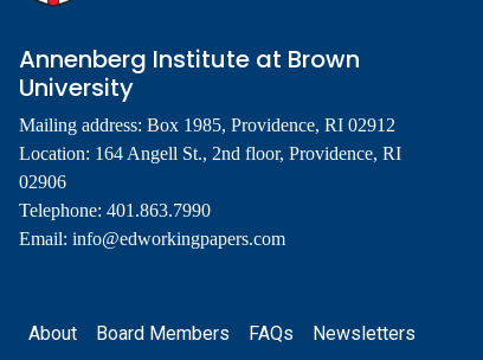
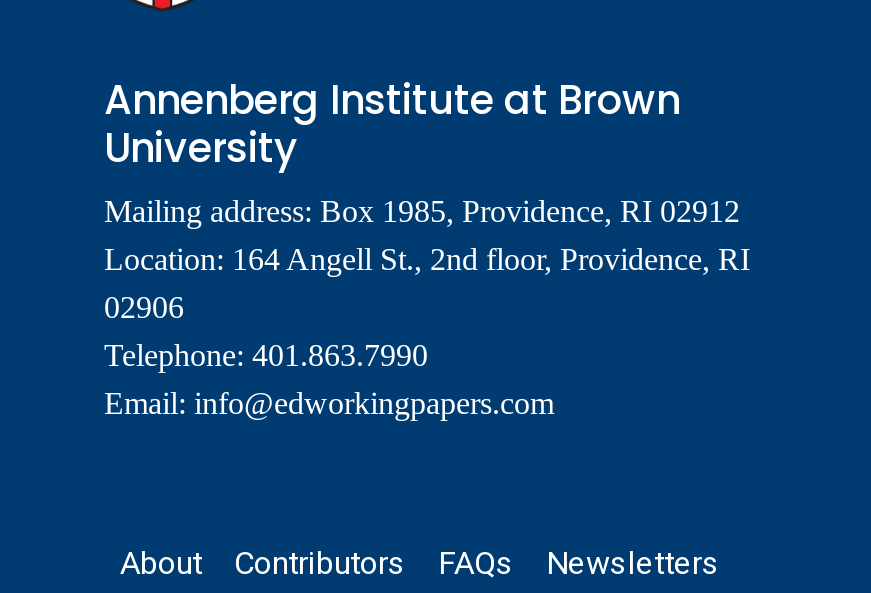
- Board Members
+ Contributors
